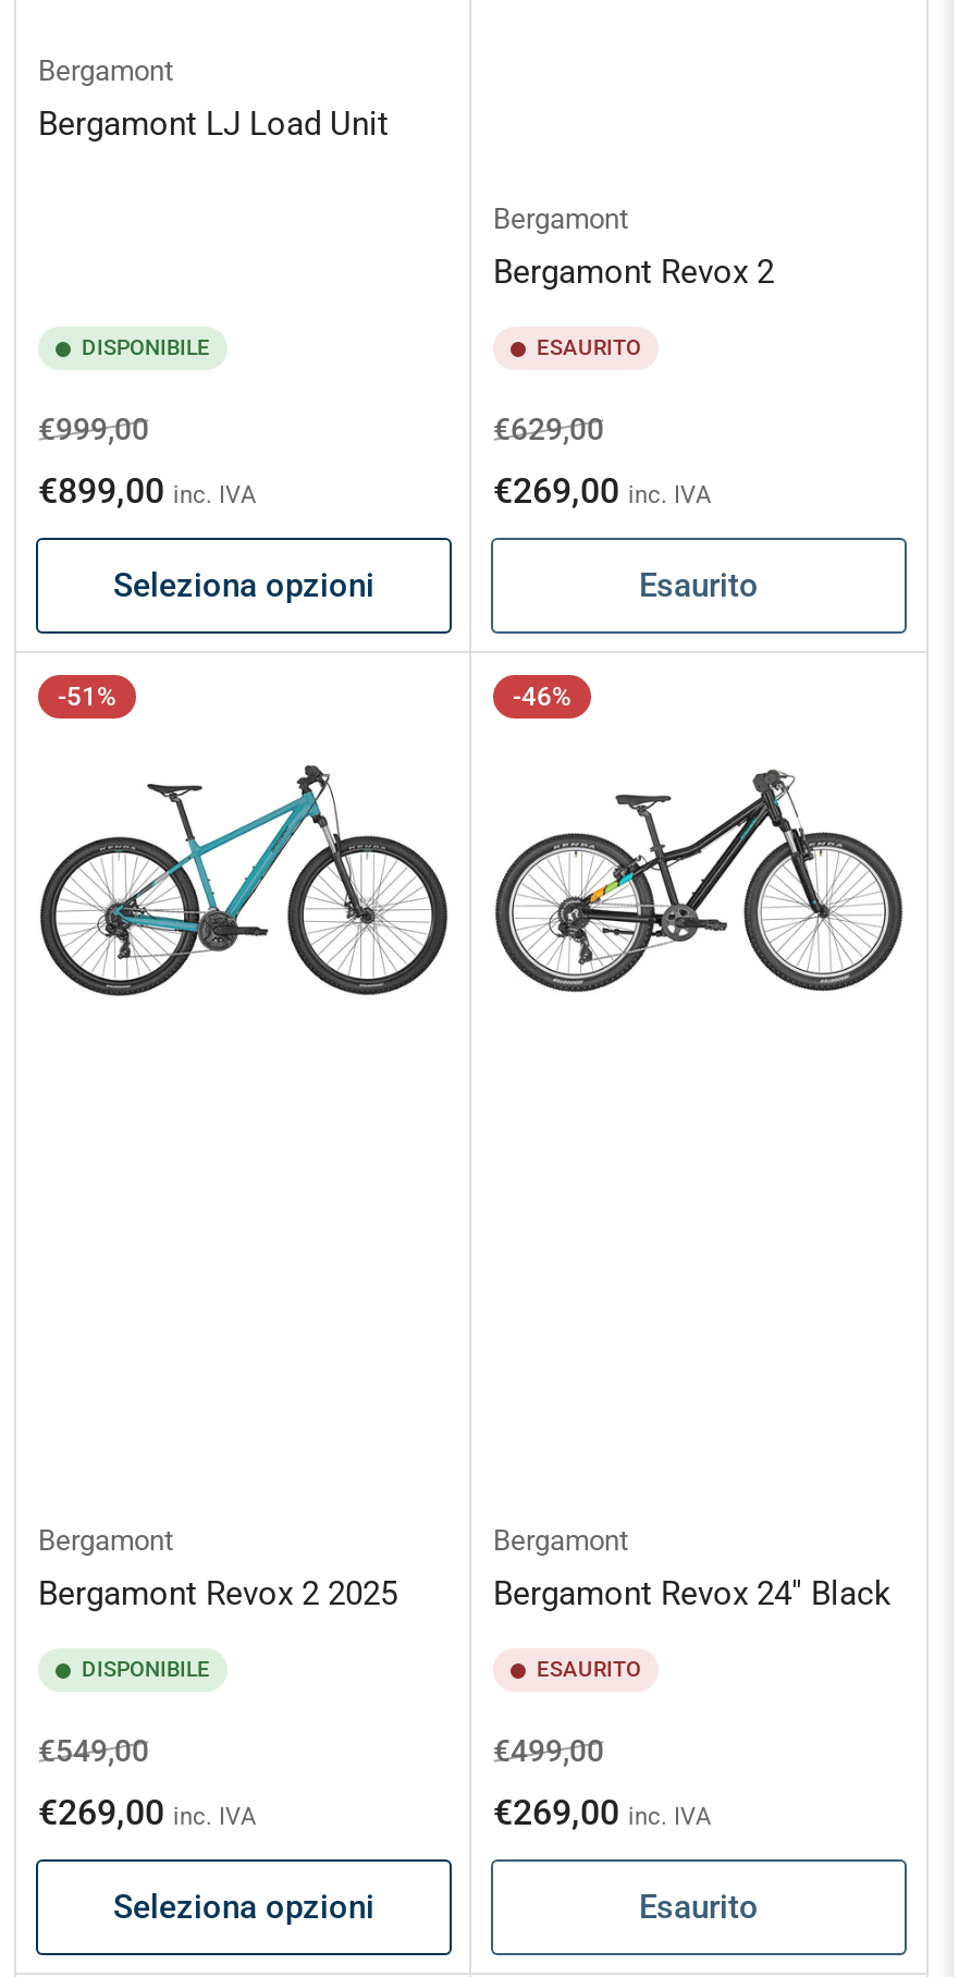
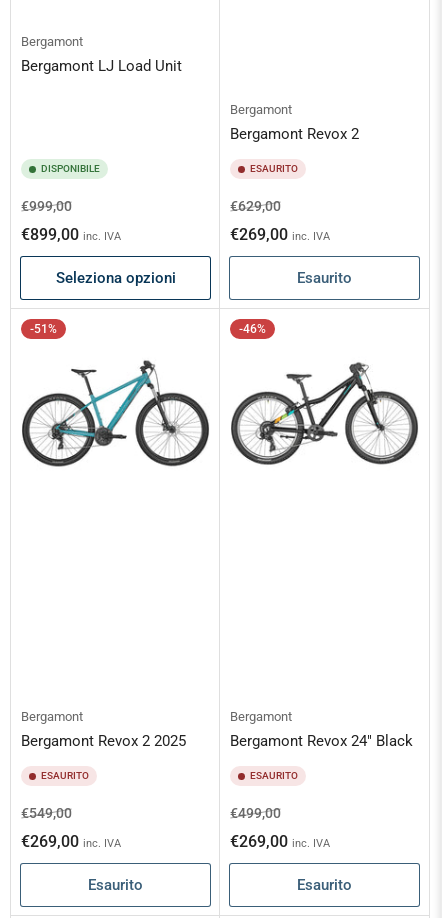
- DISPONIBILE
+ ESAURITO

- Seleziona opzioni
+ Esaurito
